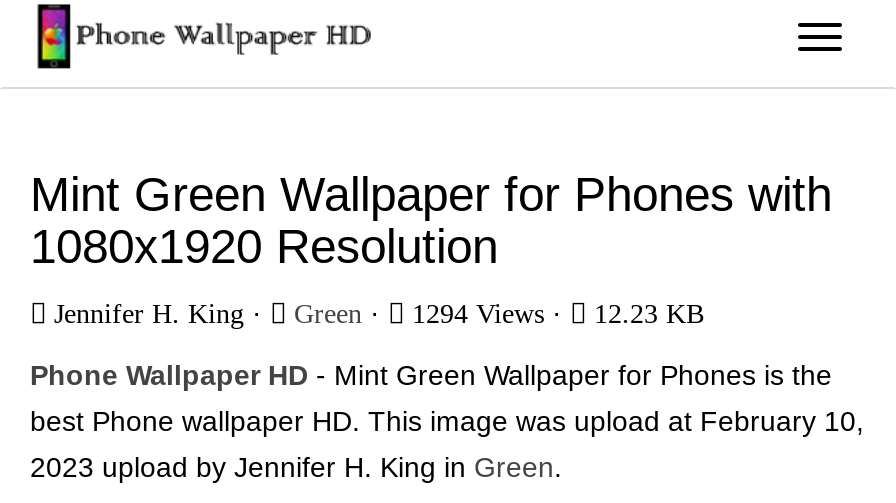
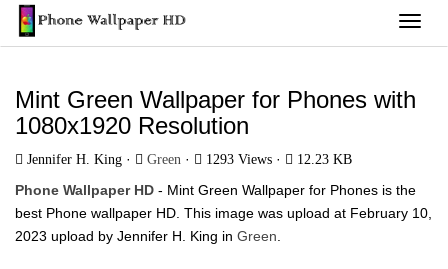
- Green · 1294 Views · 12.23 KB
+ Green · 1293 Views · 12.23 KB
